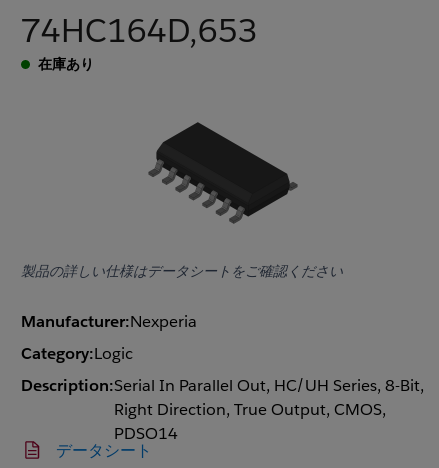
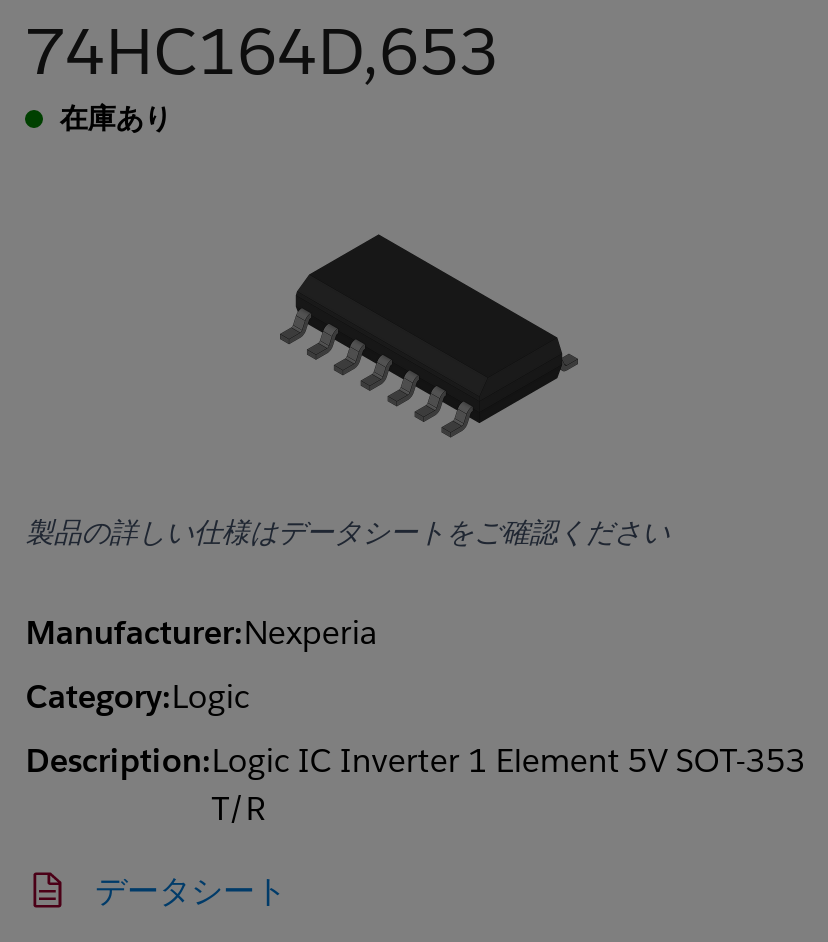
- Description:Serial In Parallel Out, HC/UH Series, 8-Bit,
- Right Direction, True Output, CMOS,
- PDSO14
+ Description:Logic IC Inverter 1 Element 5V SOT-353
+ T/R
